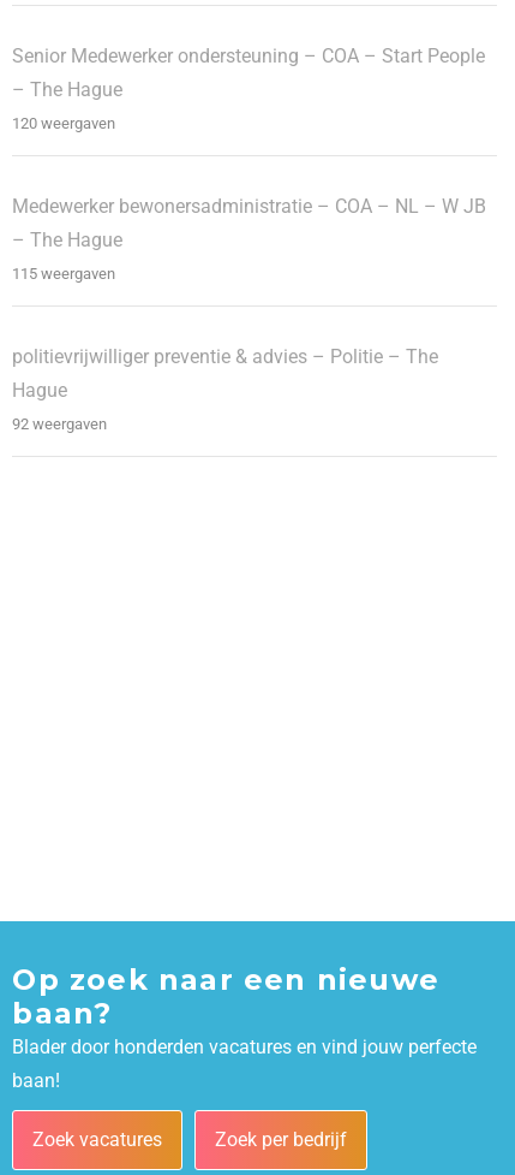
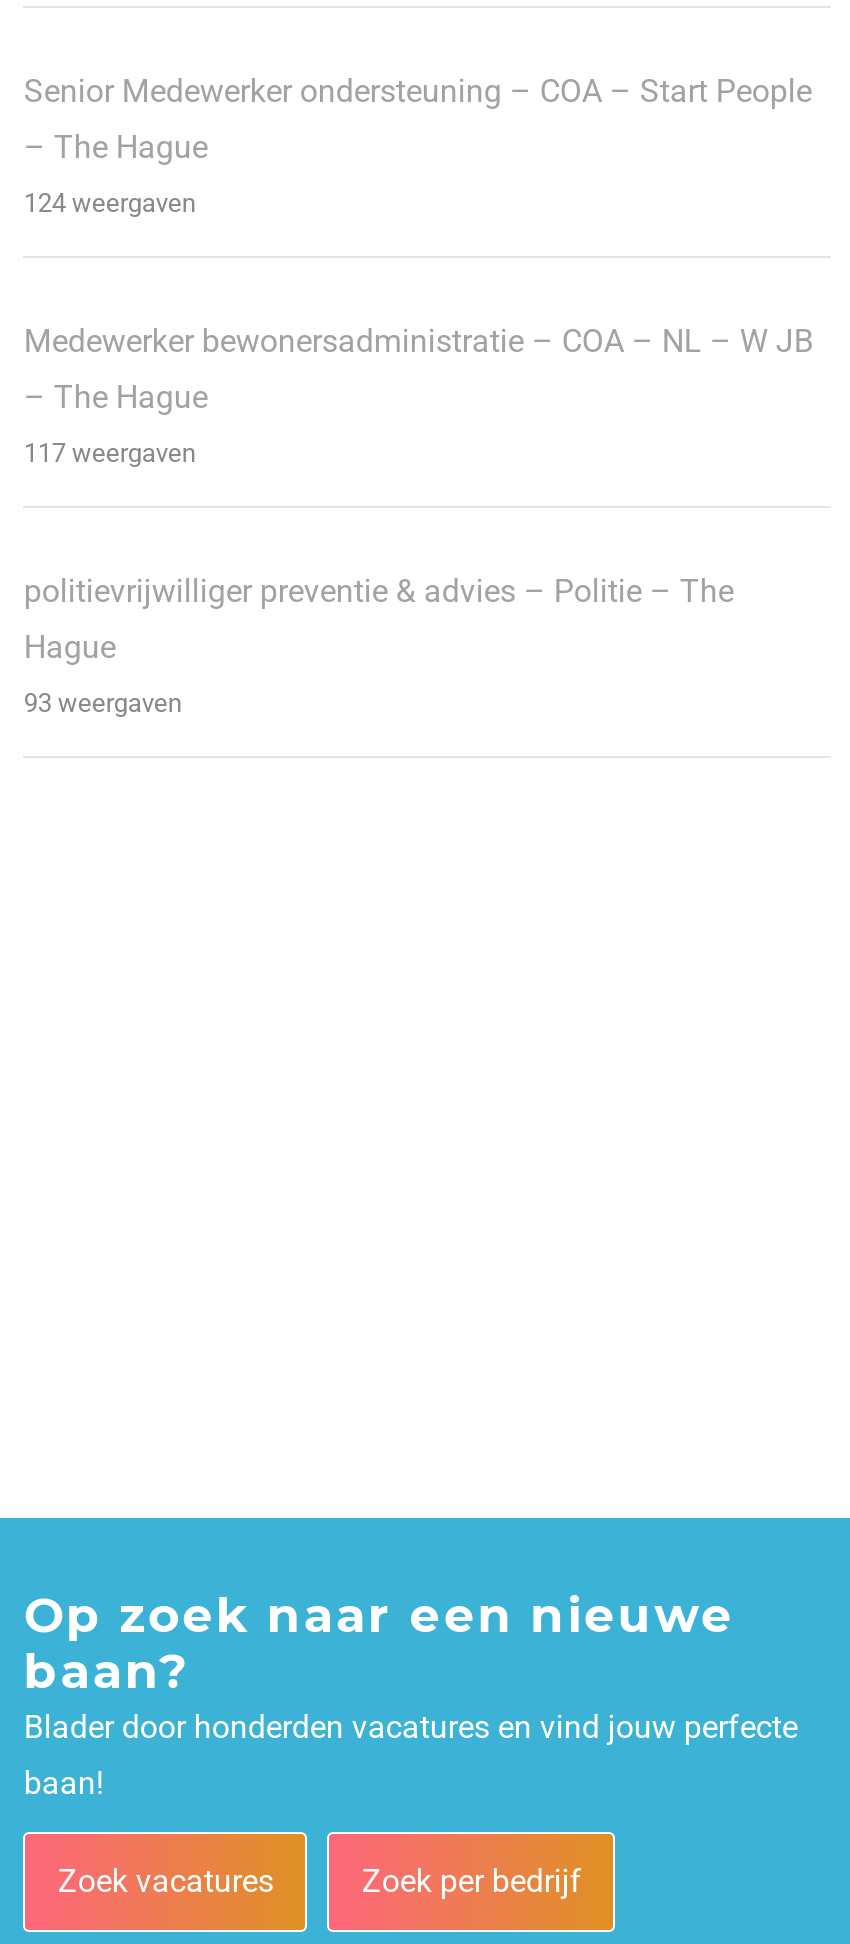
- 120 weergaven
+ 124 weergaven

- 115 weergaven
+ 117 weergaven

- 92 weergaven
+ 93 weergaven
